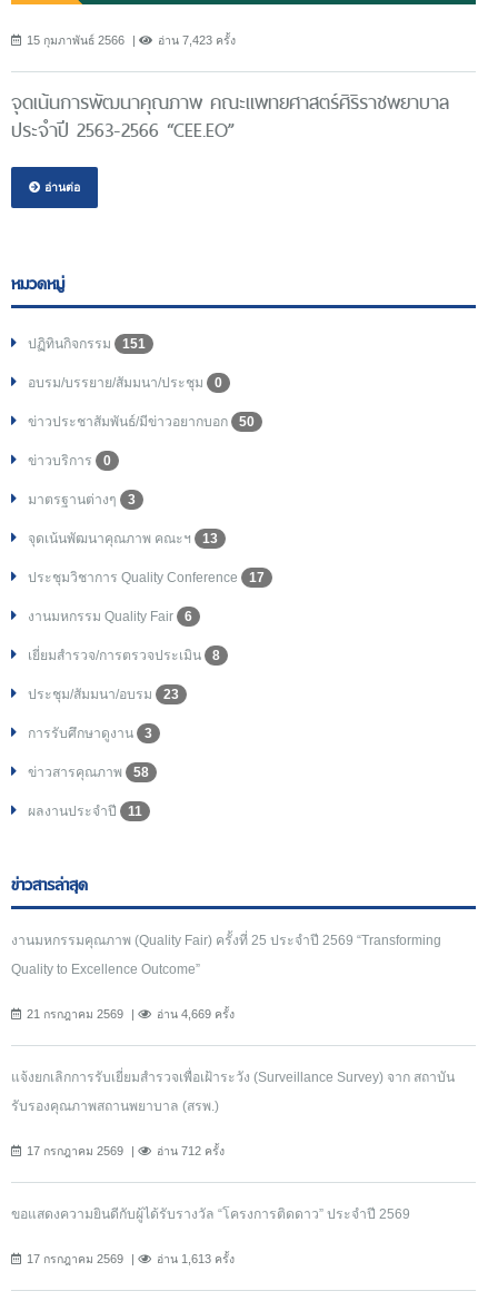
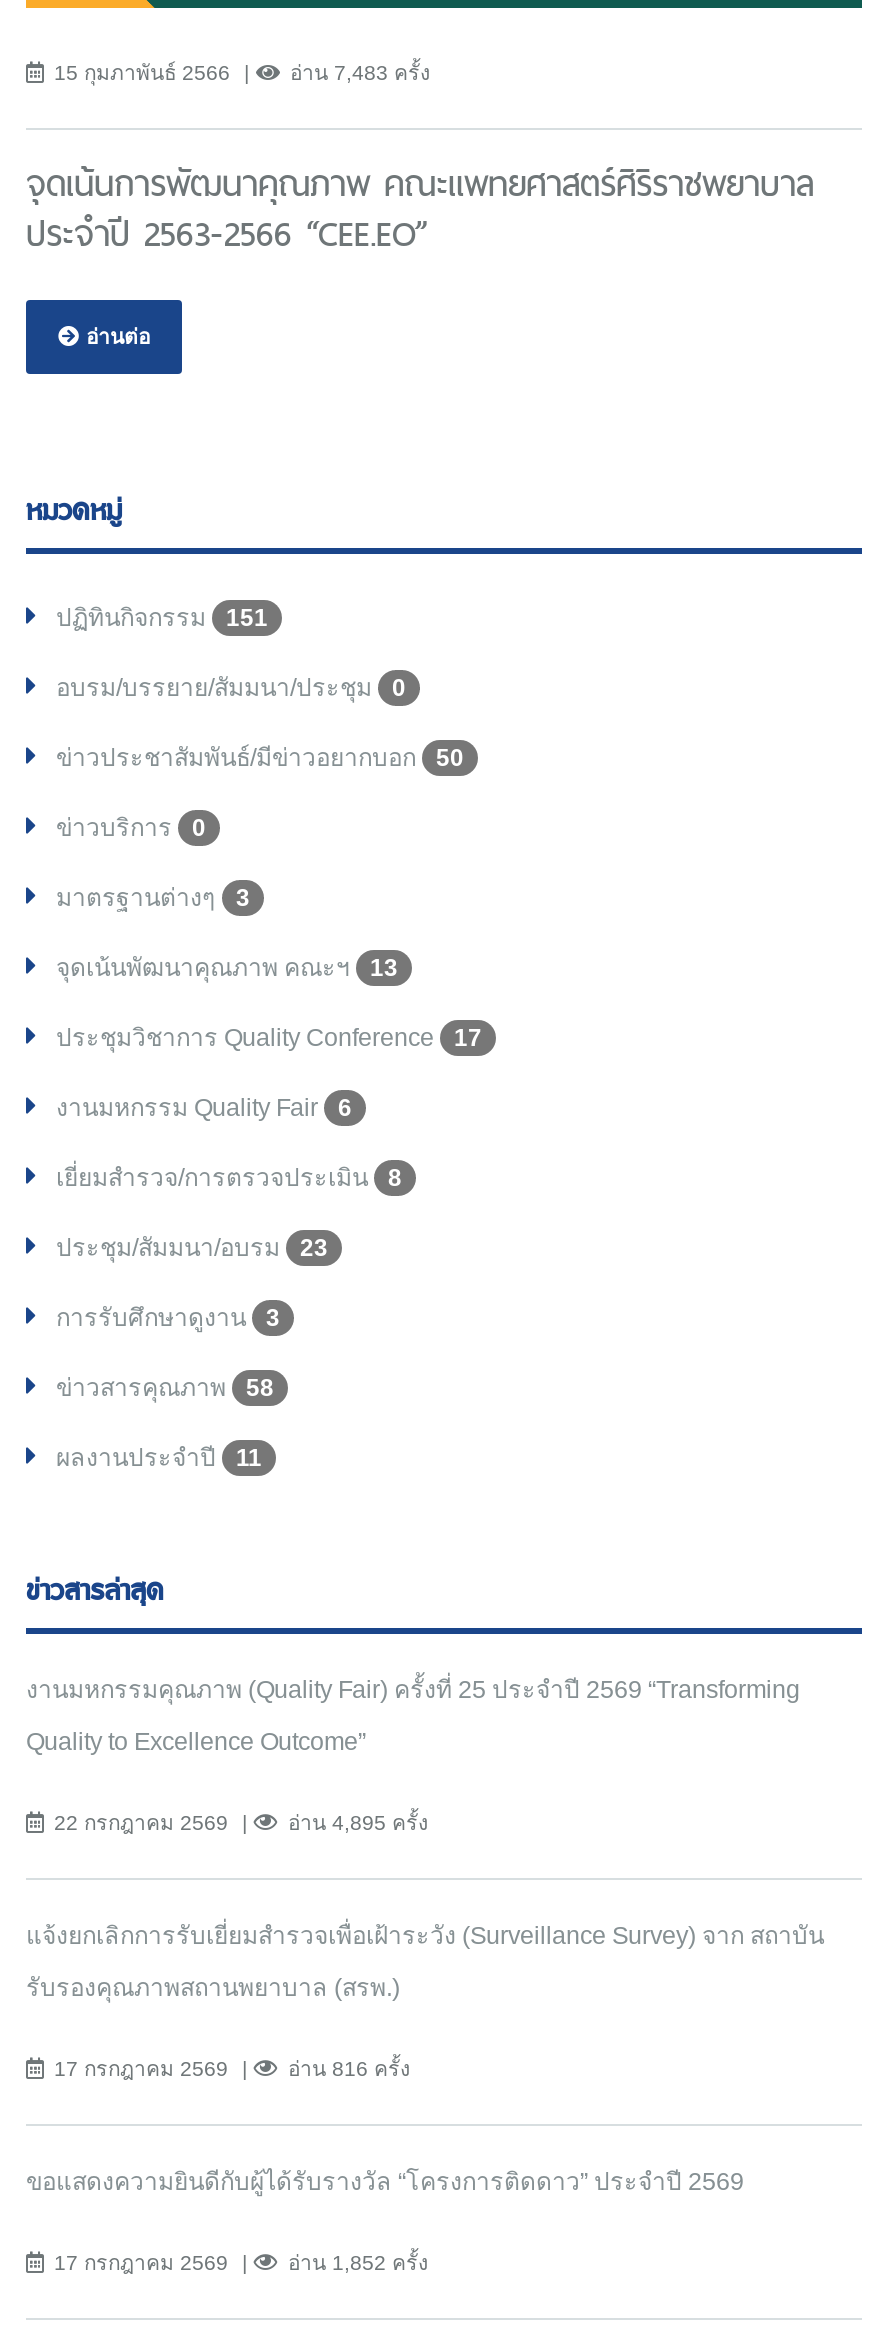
- อ่าน 7,423 ครั้ง
+ อ่าน 7,483 ครั้ง

- 21 กรกฎาคม 2569
+ 22 กรกฎาคม 2569

- อ่าน 4,669 ครั้ง
+ อ่าน 4,895 ครั้ง

- อ่าน 712 ครั้ง
+ อ่าน 816 ครั้ง

- อ่าน 1,613 ครั้ง
+ อ่าน 1,852 ครั้ง
